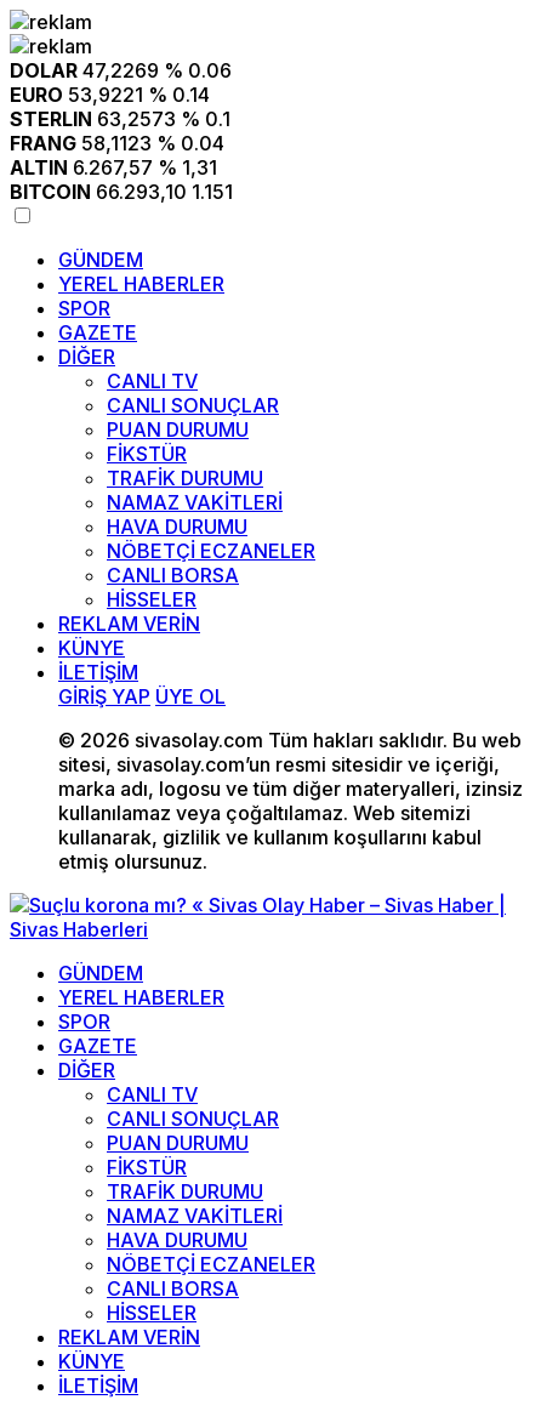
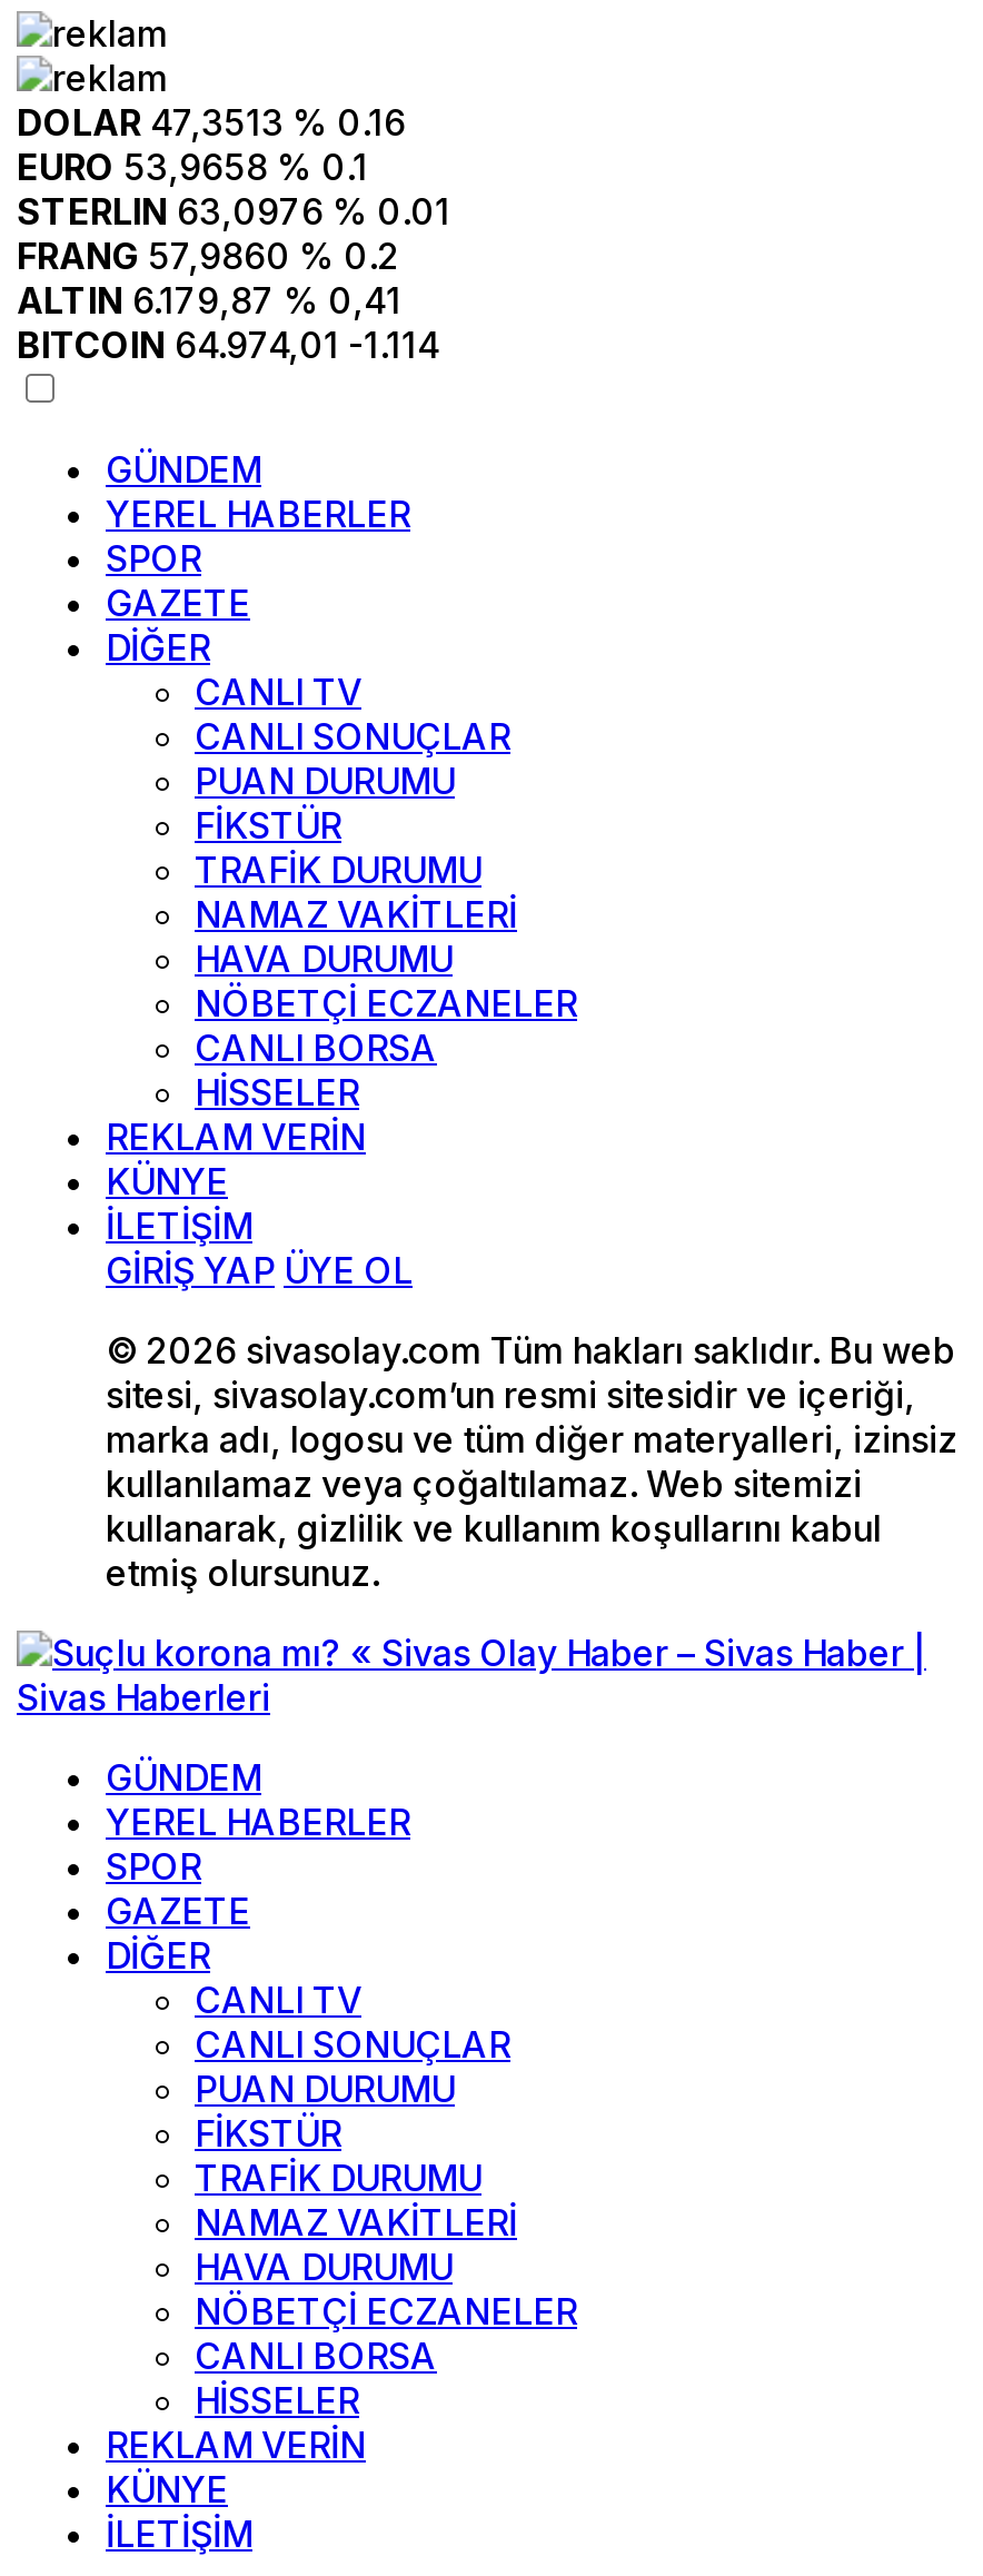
- DOLAR 47,2269 % 0.06
+ DOLAR 47,3513 % 0.16

- EURO 53,9221 % 0.14
+ EURO 53,9658 % 0.1

- STERLIN 63,2573 % 0.1
+ STERLIN 63,0976 % 0.01

- FRANG 58,1123 % 0.04
+ FRANG 57,9860 % 0.2

- ALTIN 6.267,57 % 1,31
+ ALTIN 6.179,87 % 0,41

- BITCOIN 66.293,10 1.151
+ BITCOIN 64.974,01 -1.114
